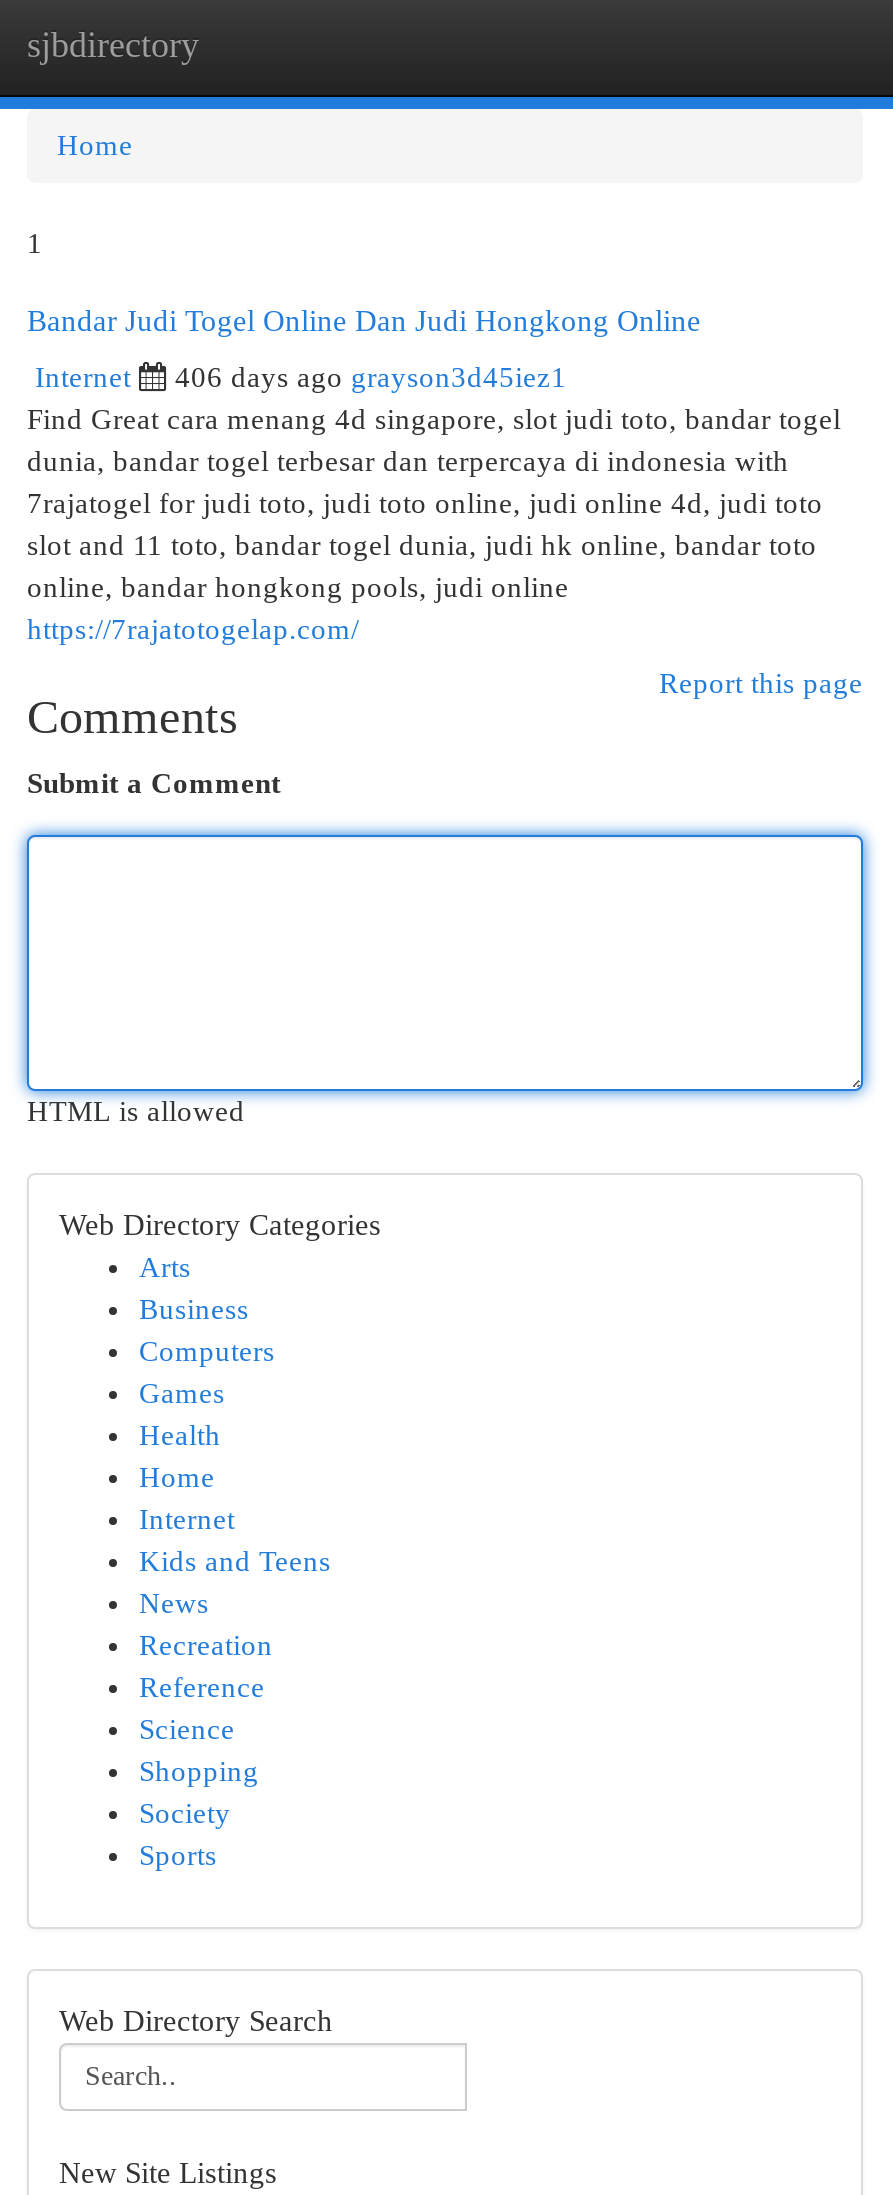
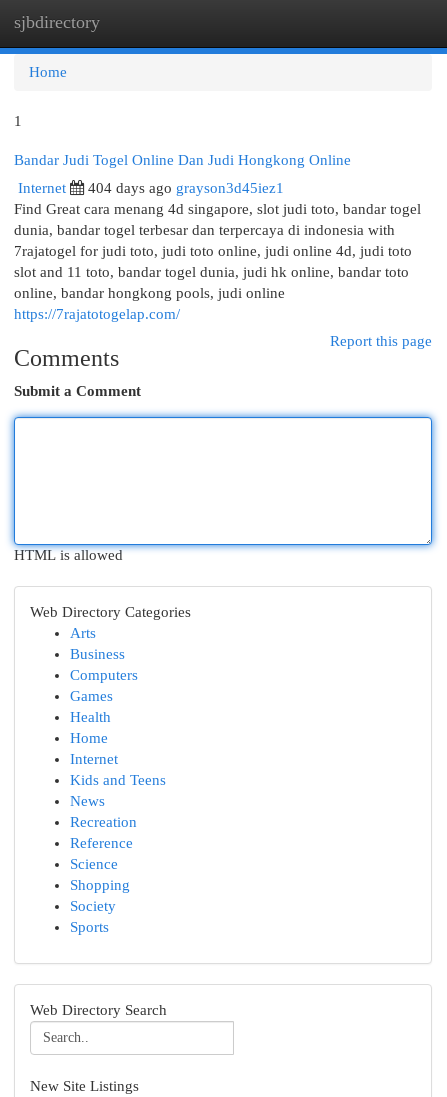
- 406 days ago grayson3d45iez1
+ 404 days ago grayson3d45iez1
